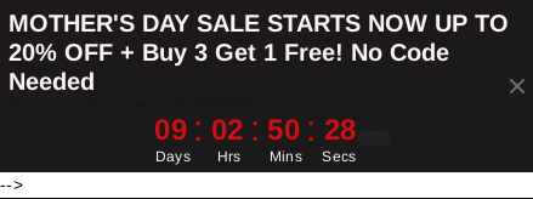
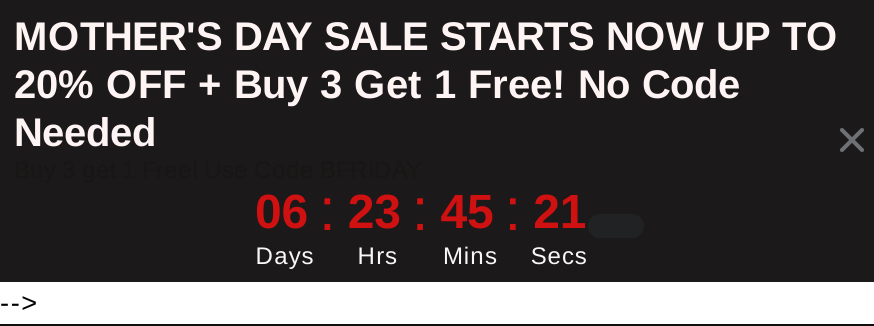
- 09 : 02 : 50 : 28
+ 06 : 23 : 45 : 21
